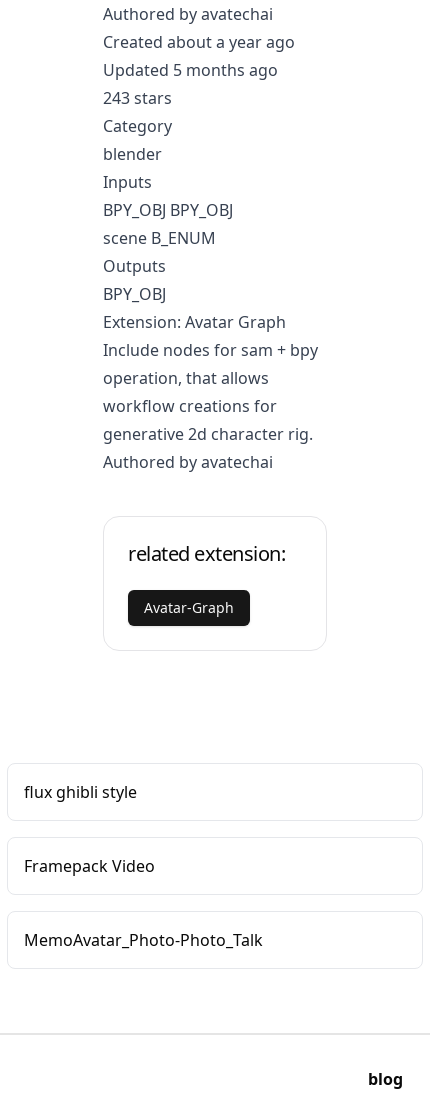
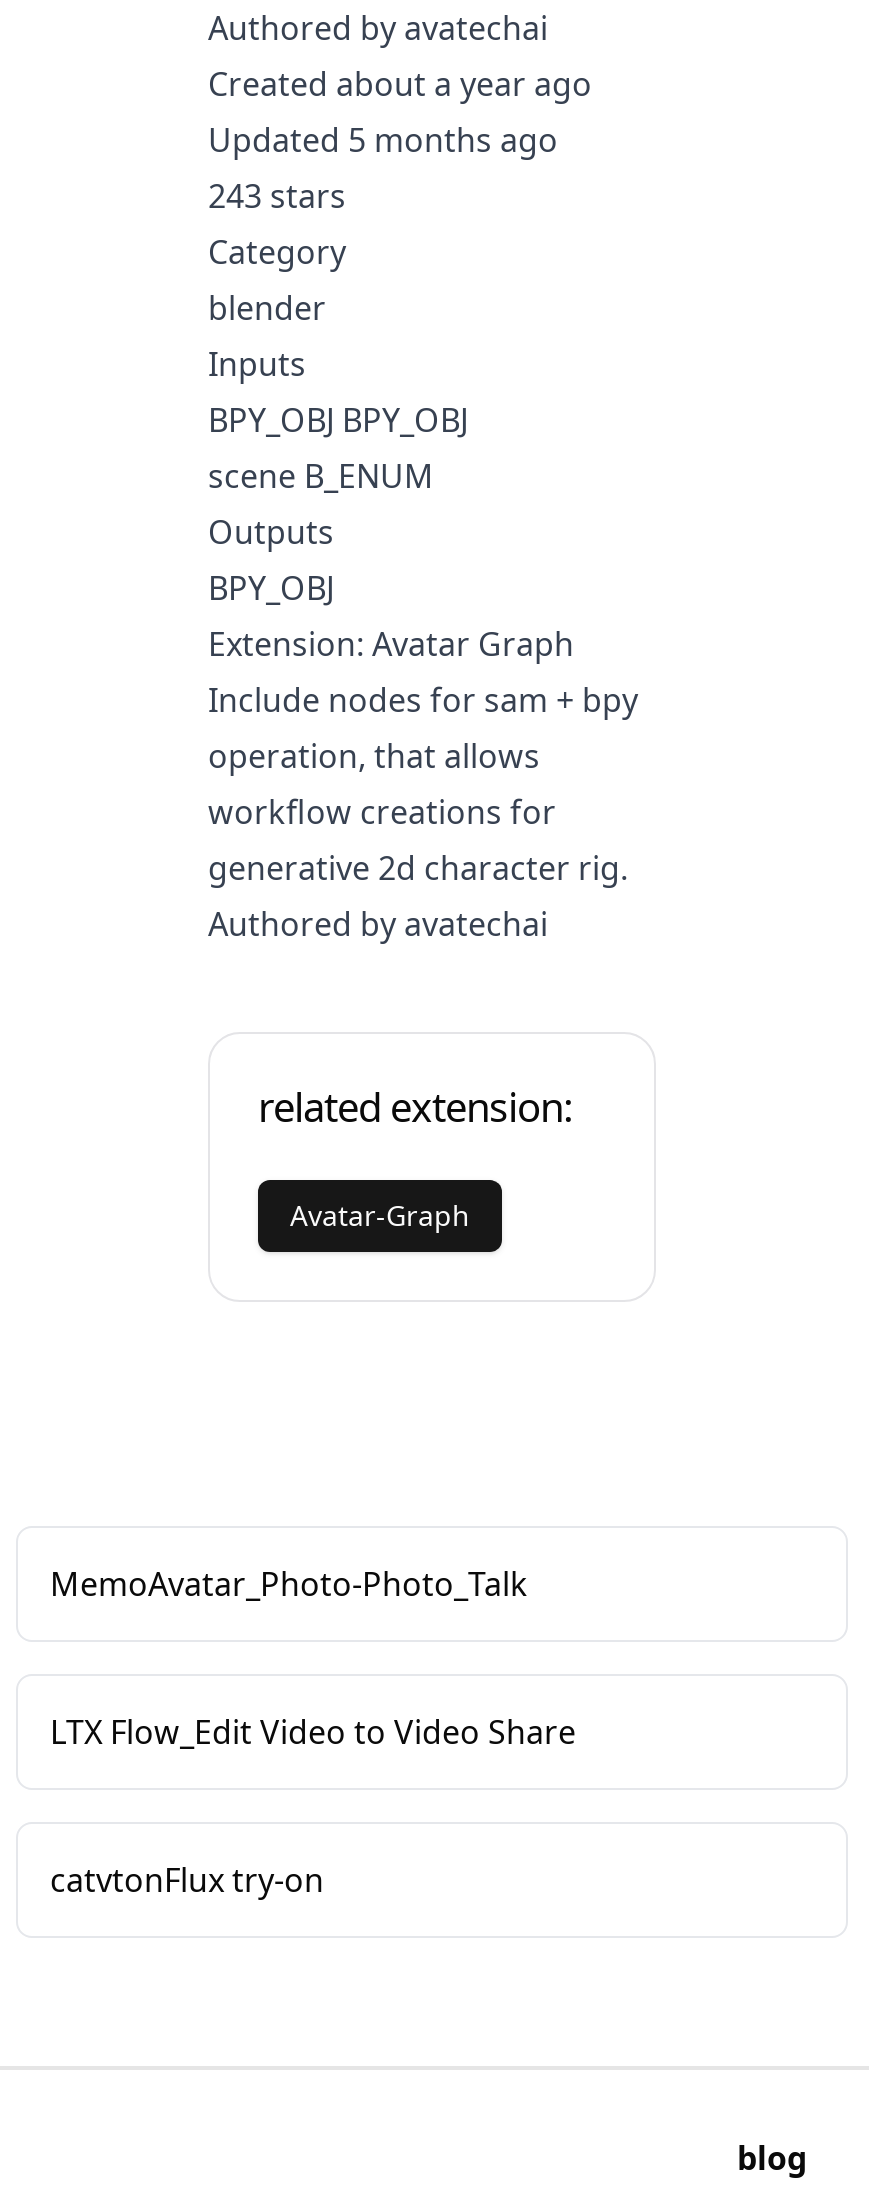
- flux ghibli style
- Framepack Video

moved up: MemoAvatar_Photo-Photo_Talk

+ LTX Flow_Edit Video to Video Share
+ catvtonFlux try-on
